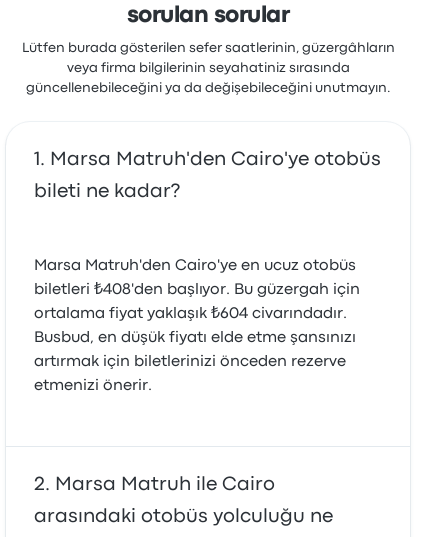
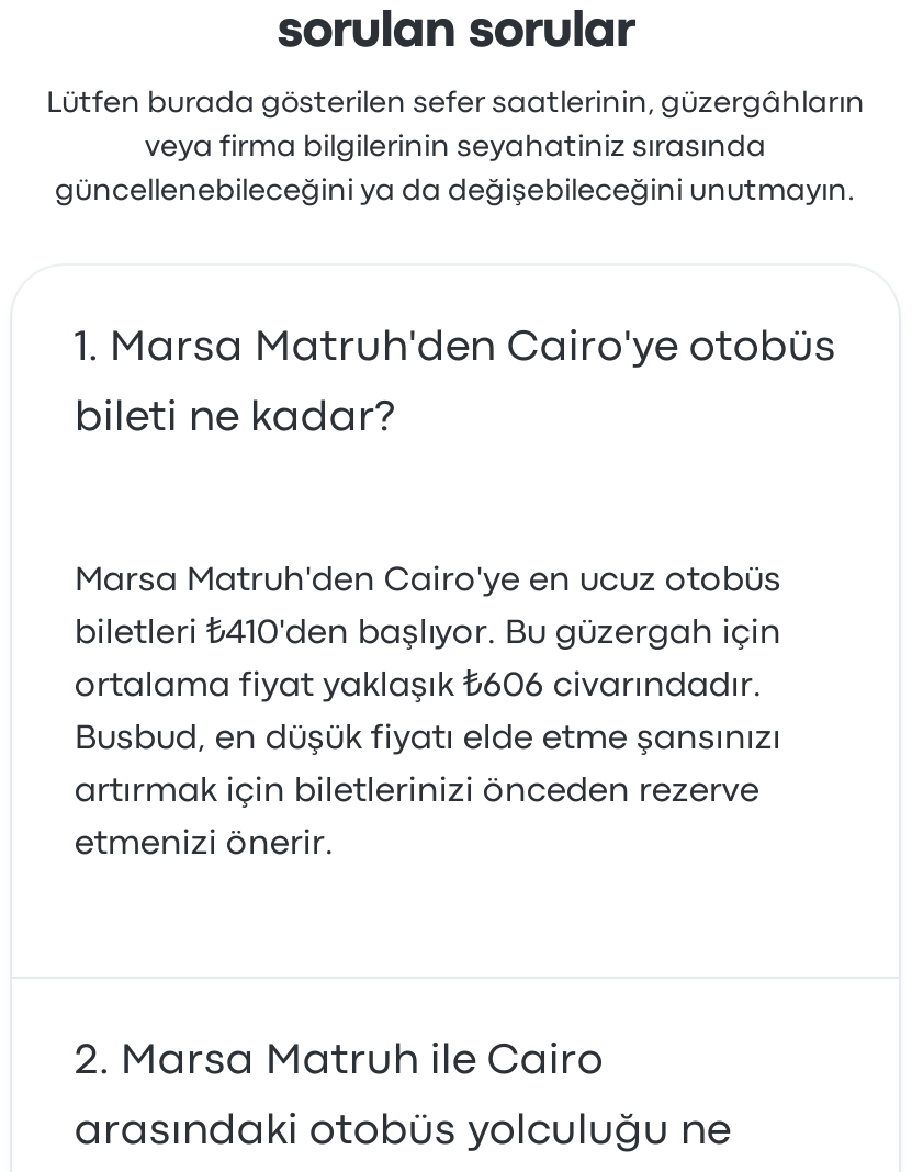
- biletleri ₺408'den başlıyor. Bu güzergah için
+ biletleri ₺410'den başlıyor. Bu güzergah için

- ortalama fiyat yaklaşık ₺604 civarındadır.
+ ortalama fiyat yaklaşık ₺606 civarındadır.
